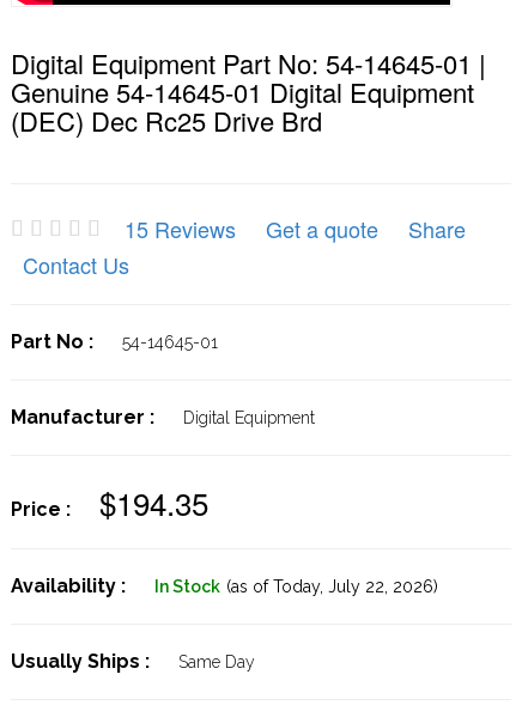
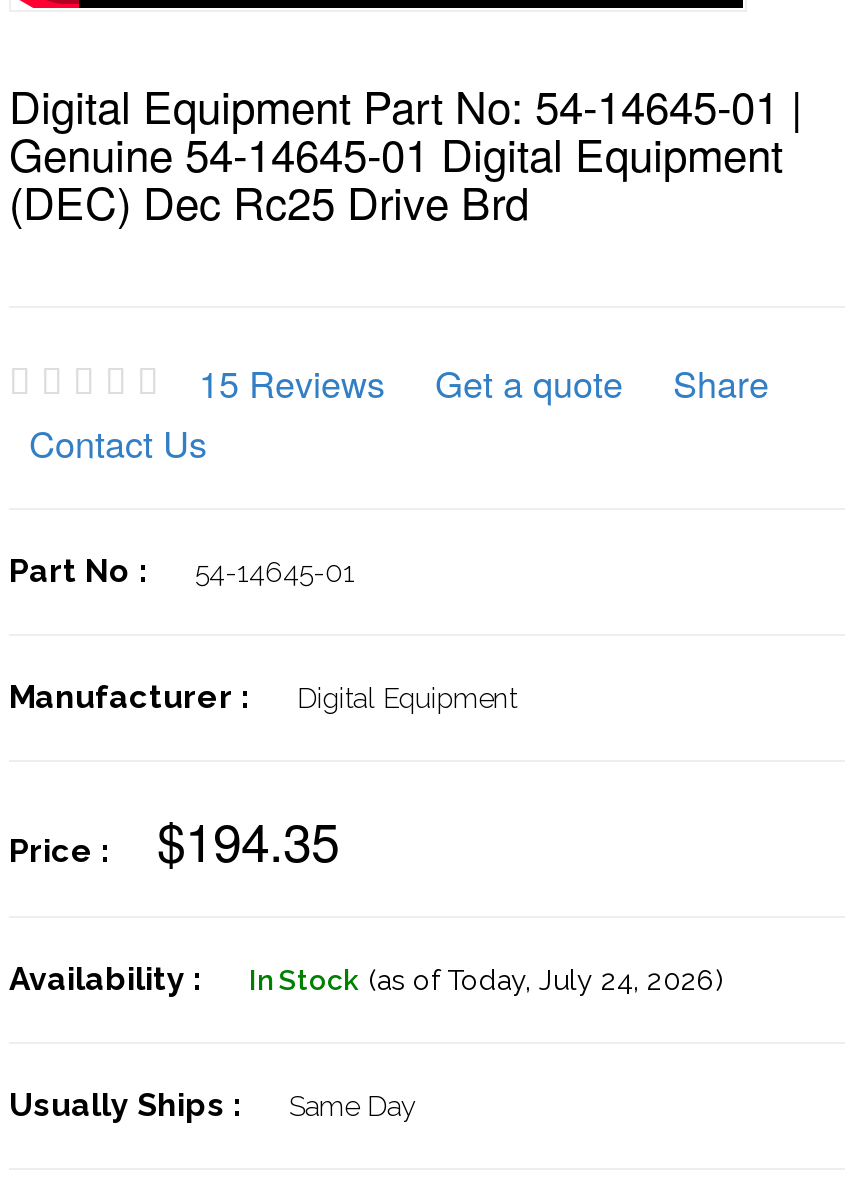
- In Stock (as of Today, July 22, 2026)
+ In Stock (as of Today, July 24, 2026)
